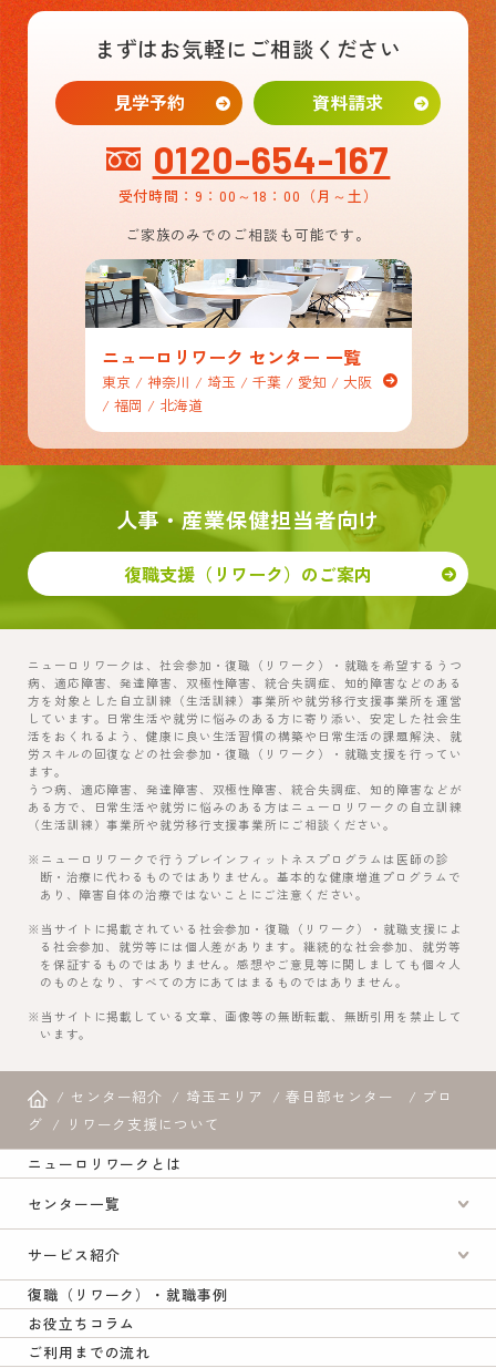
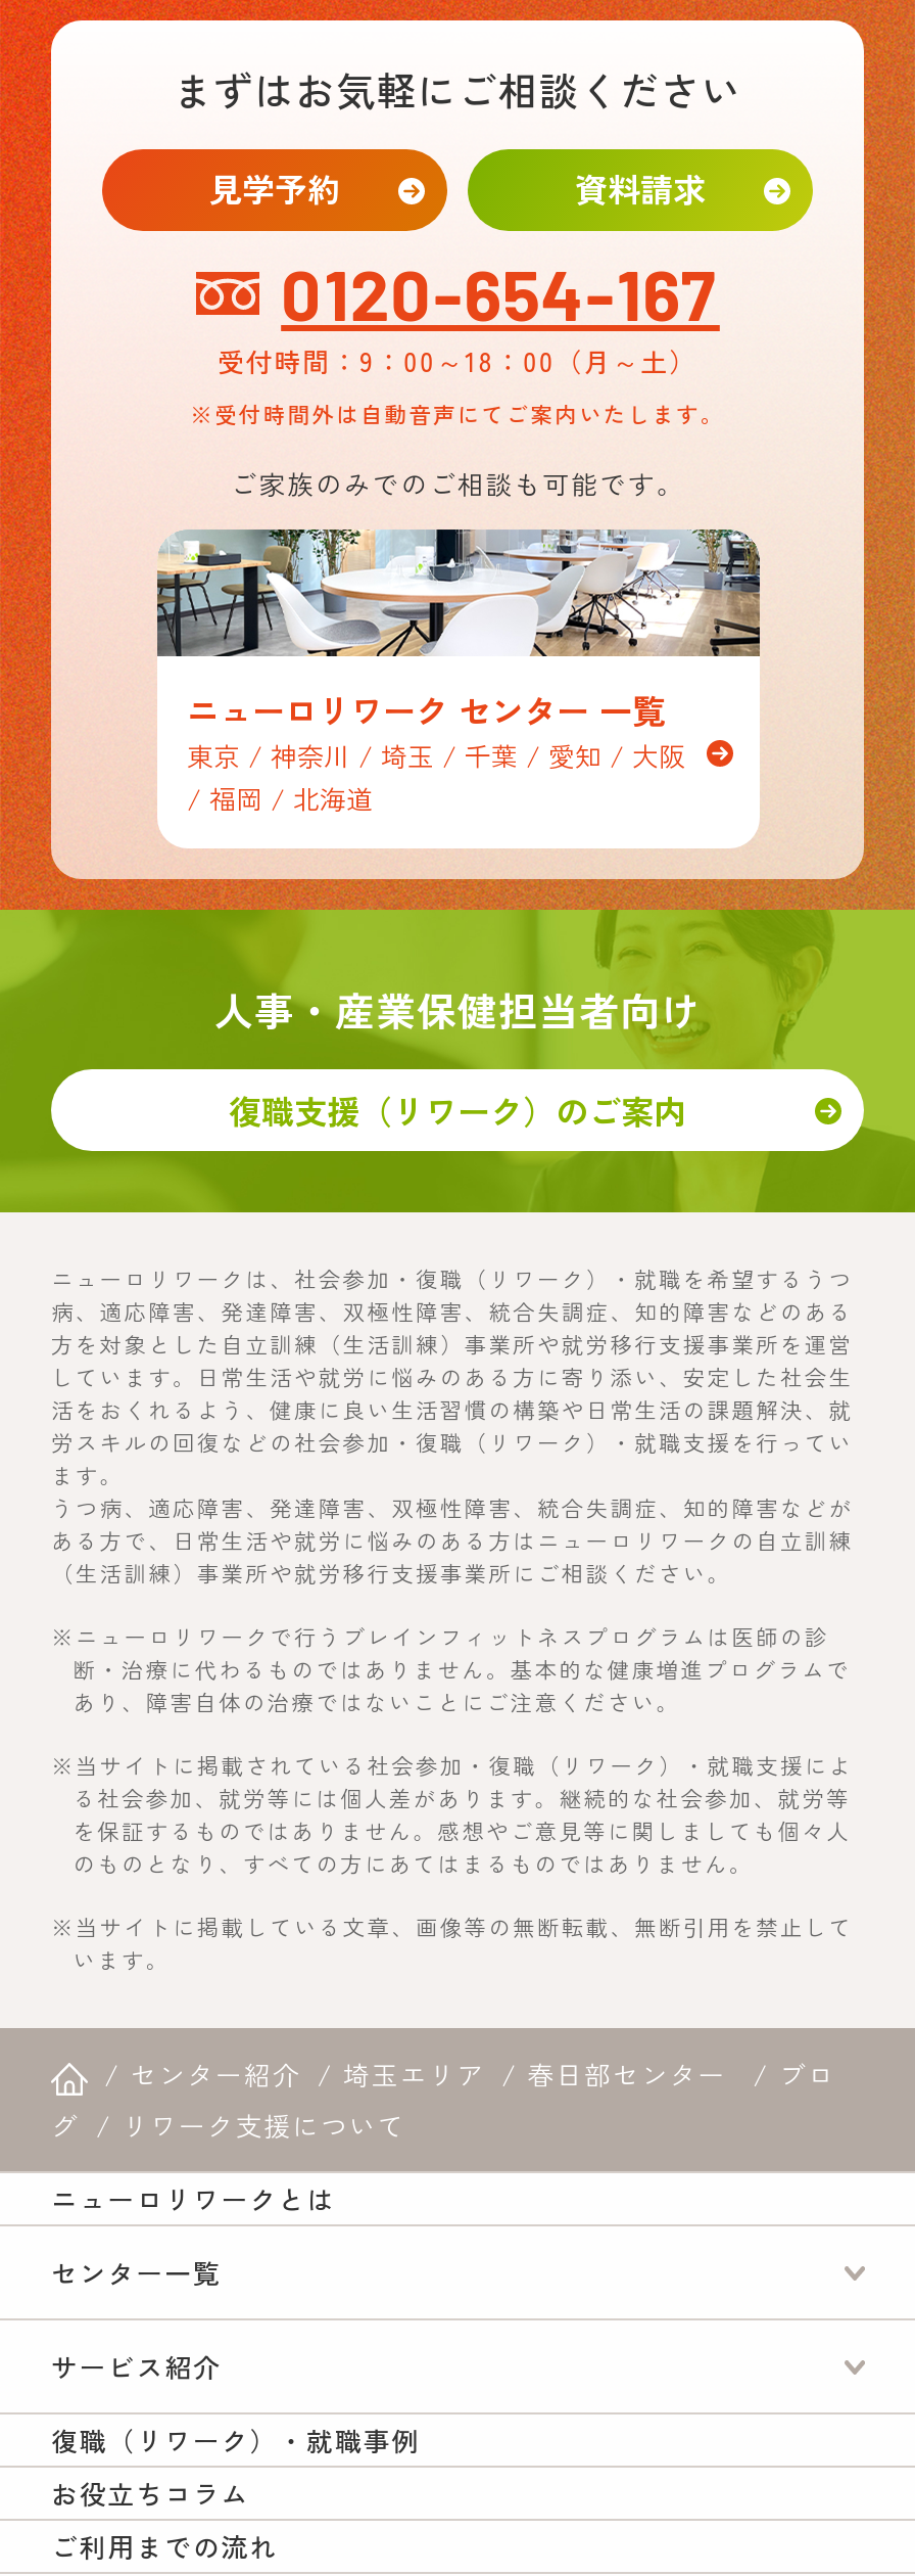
+ ※受付時間外は自動音声にてご案内いたします。
